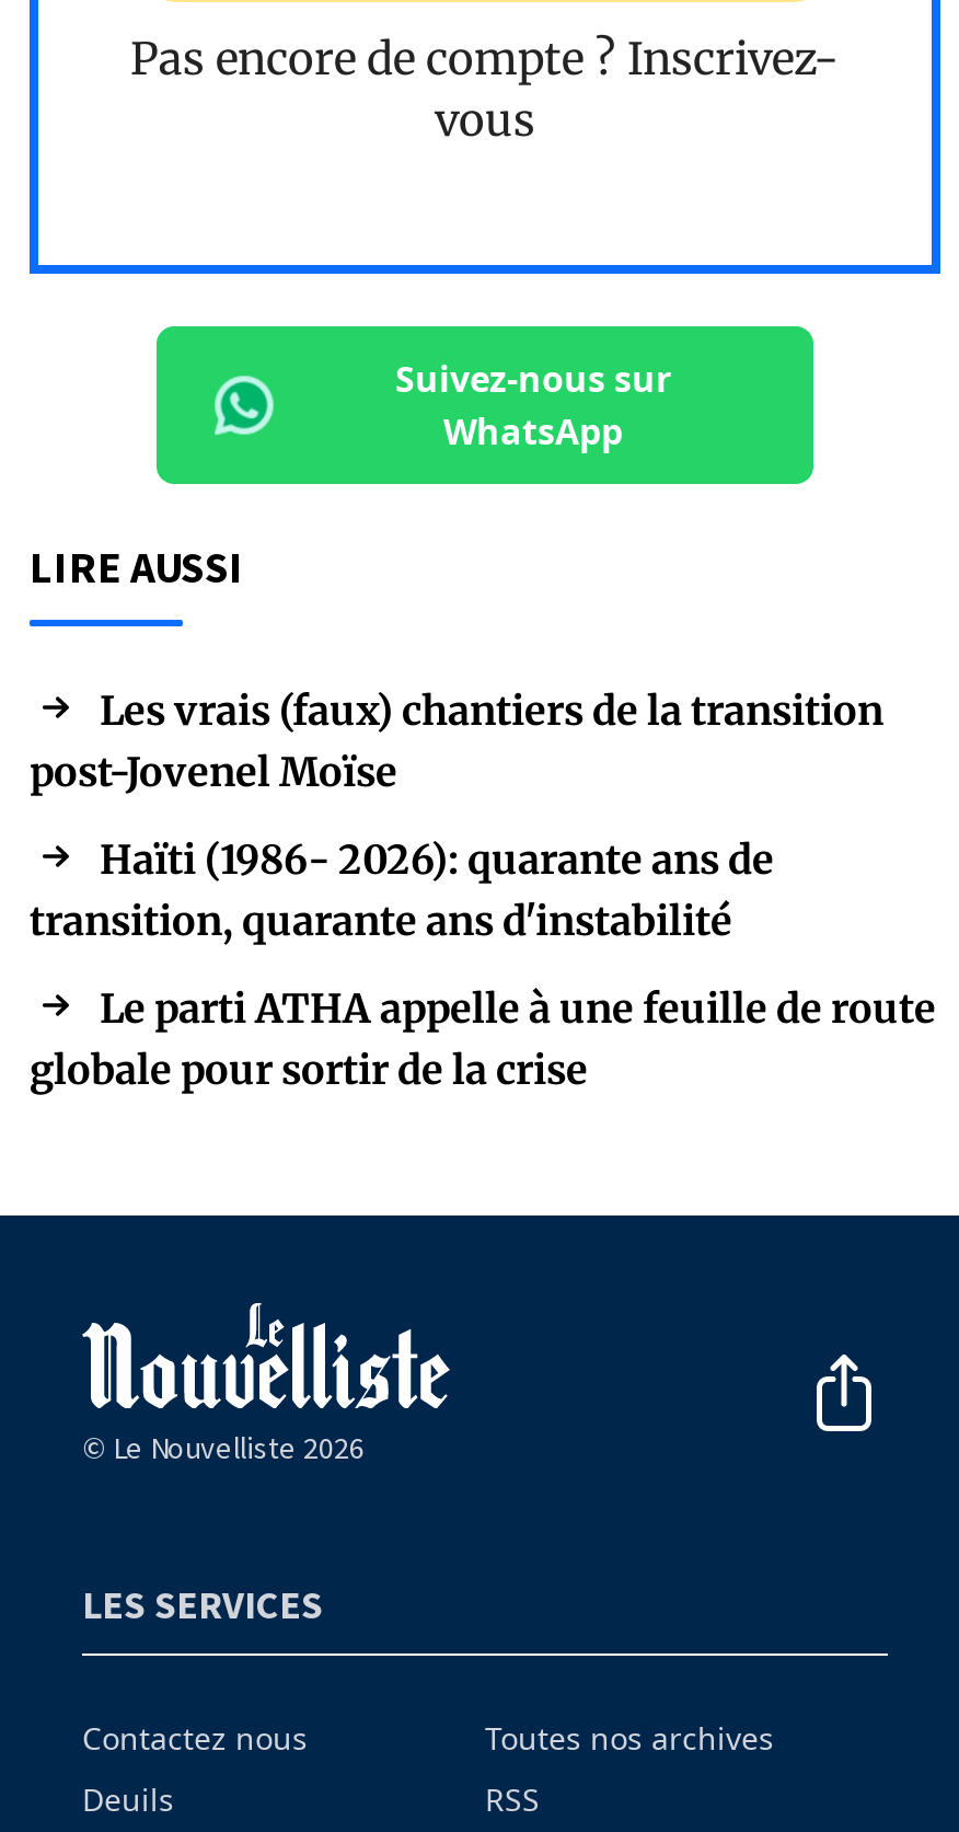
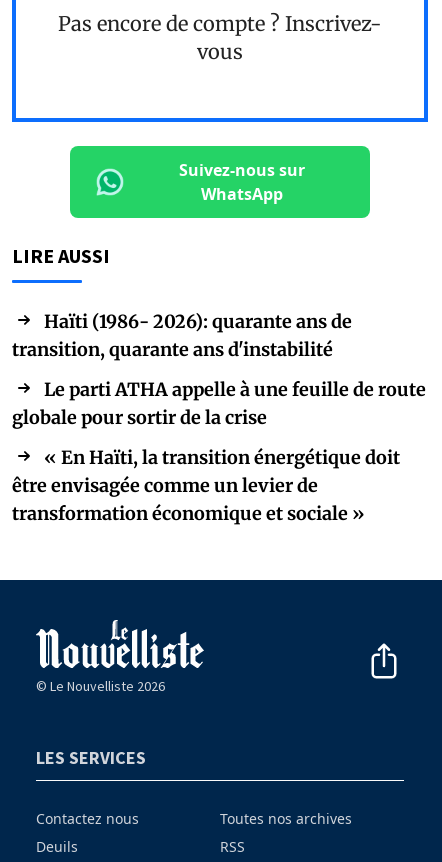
- Les vrais (faux) chantiers de la transition
- post-Jovenel Moïse

moved up: Haïti (1986- 2026): quarante ans de | transition, quarante ans d'instabilité | Le parti ATHA appelle à une feuille de route | globale pour sortir de la crise

+ « En Haïti, la transition énergétique doit
+ être envisagée comme un levier de
+ transformation économique et sociale »
